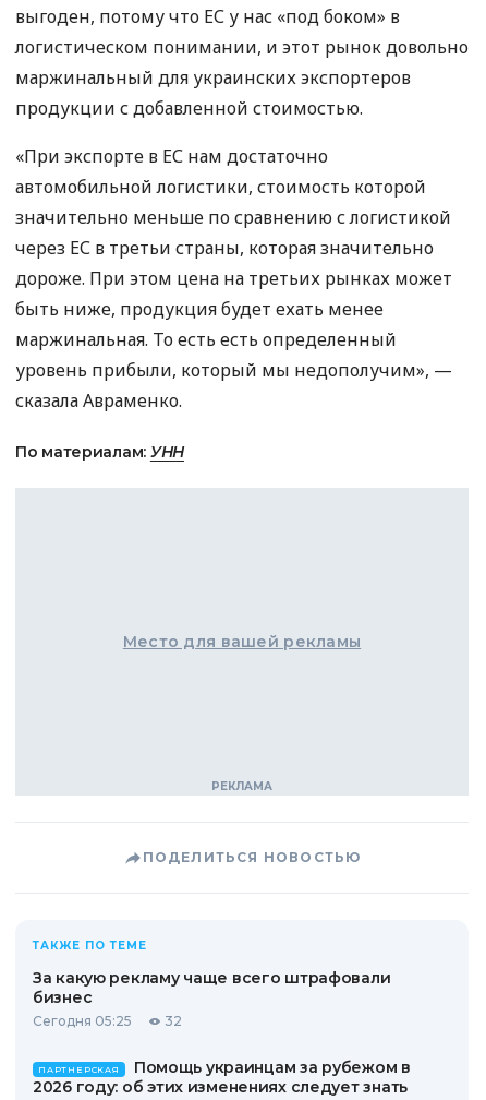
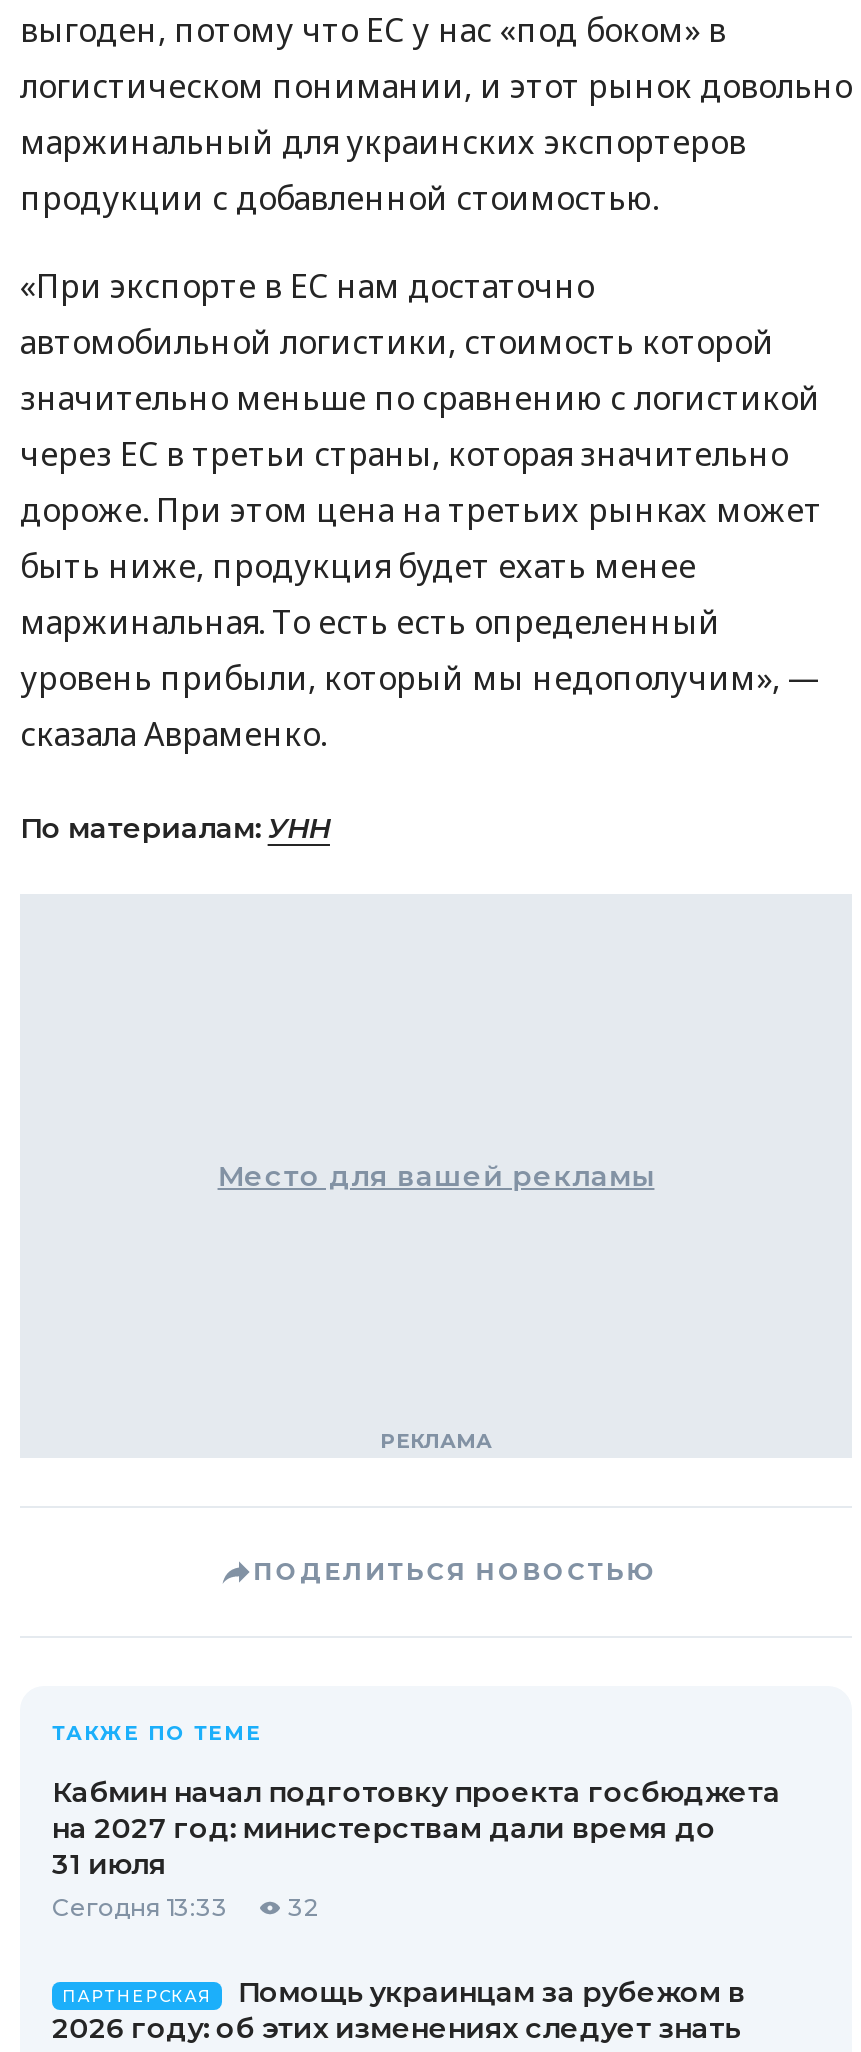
- За какую рекламу чаще всего штрафовали
- бизнес
- Сегодня 05:25
+ Кабмин начал подготовку проекта госбюджета
+ на 2027 год: министерствам дали время до
+ 31 июля
+ Сегодня 13:33
